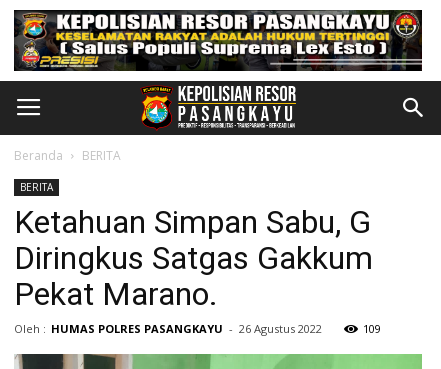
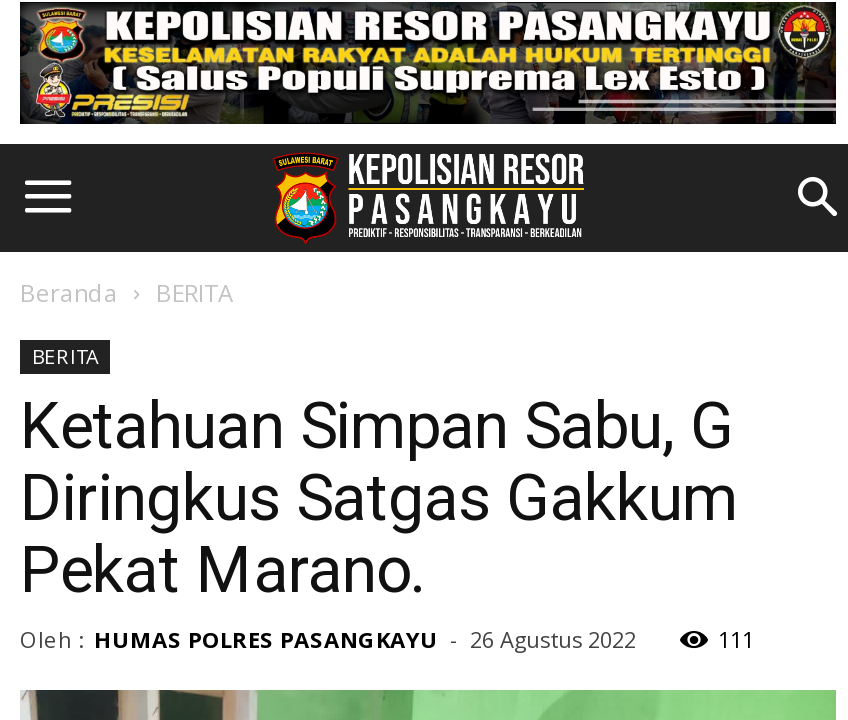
- 109
+ 111
